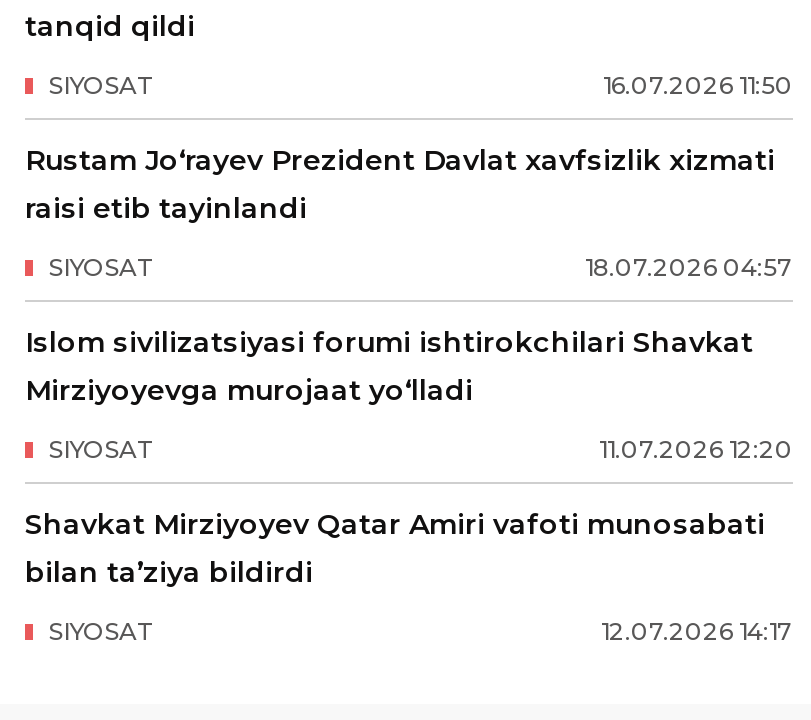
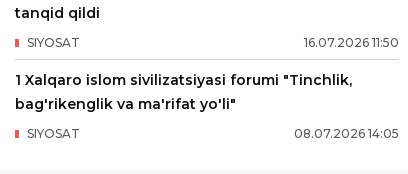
- Rustam Jo‘rayev Prezident Davlat xavfsizlik xizmati
- raisi etib tayinlandi
- 18.07.2026 04:57
- SIYOSAT
- Islom sivilizatsiyasi forumi ishtirokchilari Shavkat
- Mirziyoyevga murojaat yo‘lladi
- 11.07.2026 12:20
- SIYOSAT
- Shavkat Mirziyoyev Qatar Amiri vafoti munosabati
- bilan ta’ziya bildirdi
- 12.07.2026 14:17
+ 1 Xalqaro islom sivilizatsiyasi forumi "Tinchlik,
+ bag'rikenglik va ma'rifat yo'li"
+ 08.07.2026 14:05
